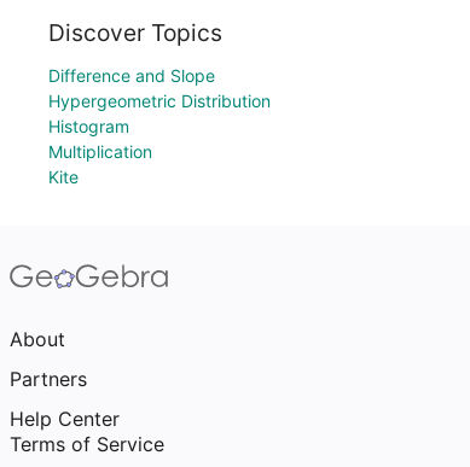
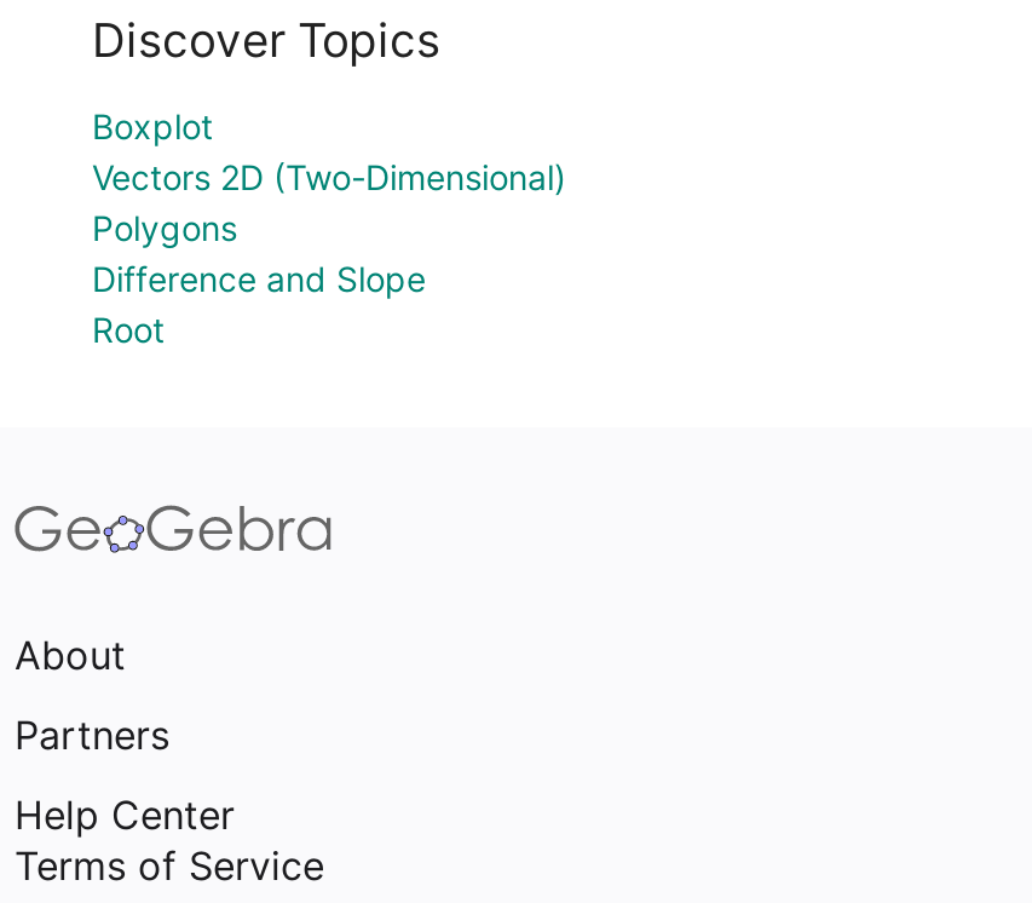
+ Boxplot
+ Vectors 2D (Two-Dimensional)
+ Polygons

moved down: Difference and Slope

- Hypergeometric Distribution
- Histogram
- Multiplication
- Kite
+ Root
